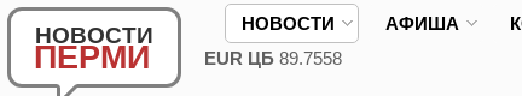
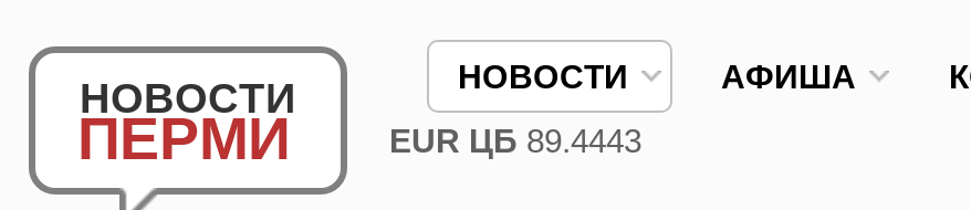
- EUR ЦБ 89.7558
+ EUR ЦБ 89.4443
